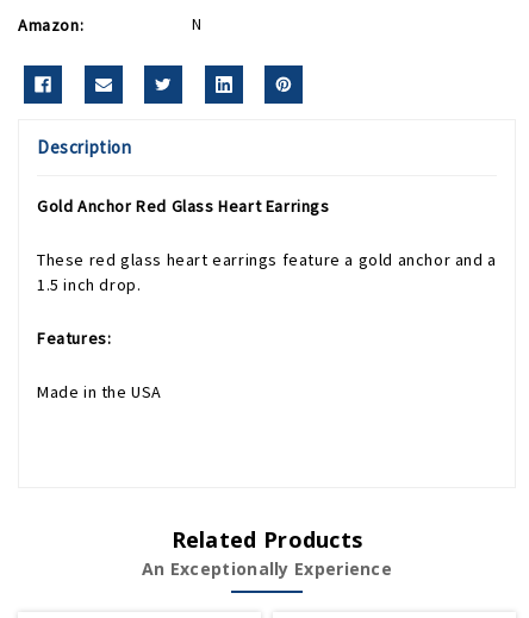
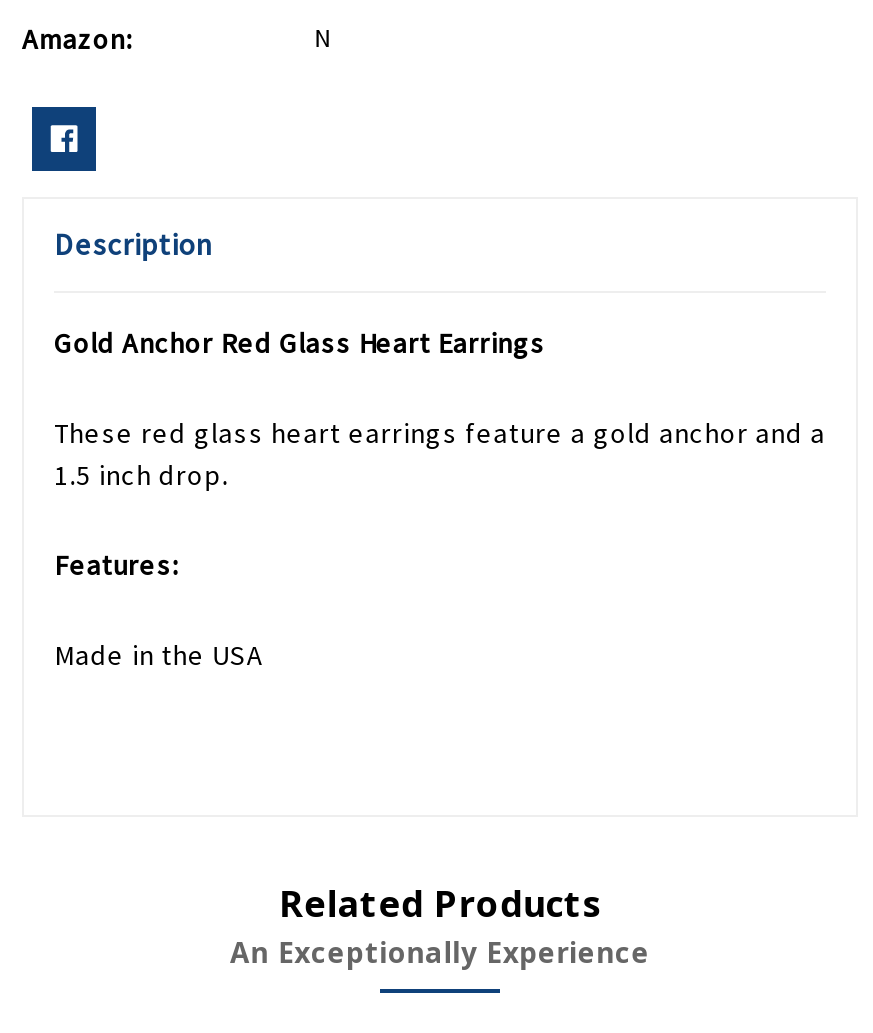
- [image]

- [image]

- [image]

- [image]
